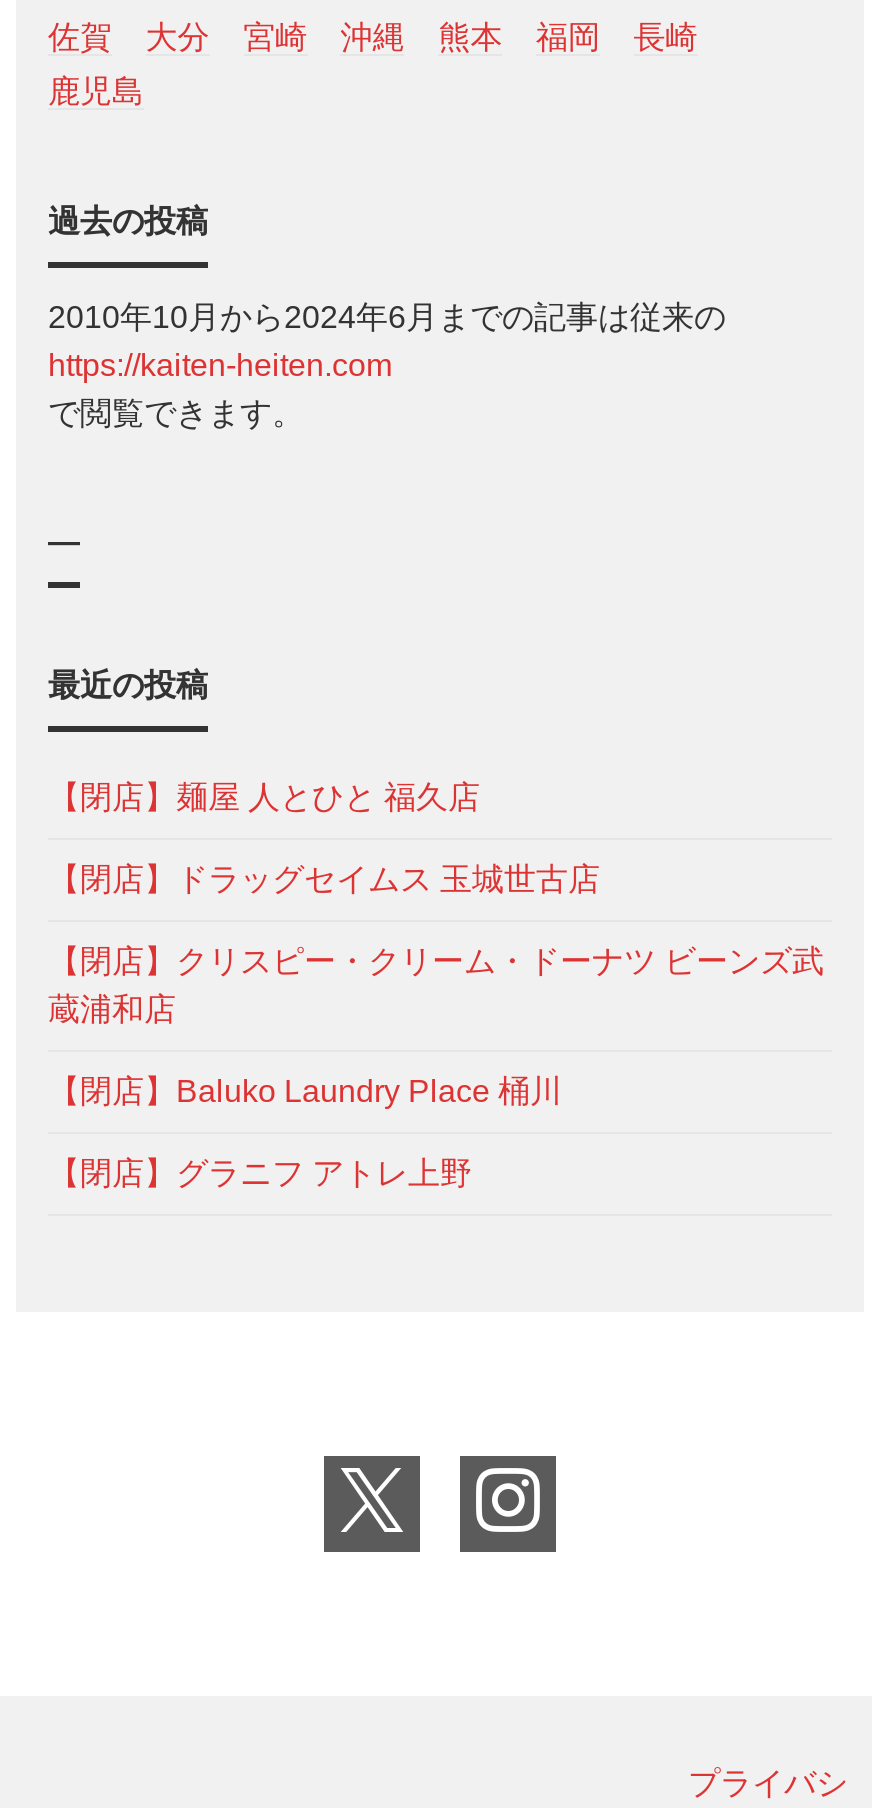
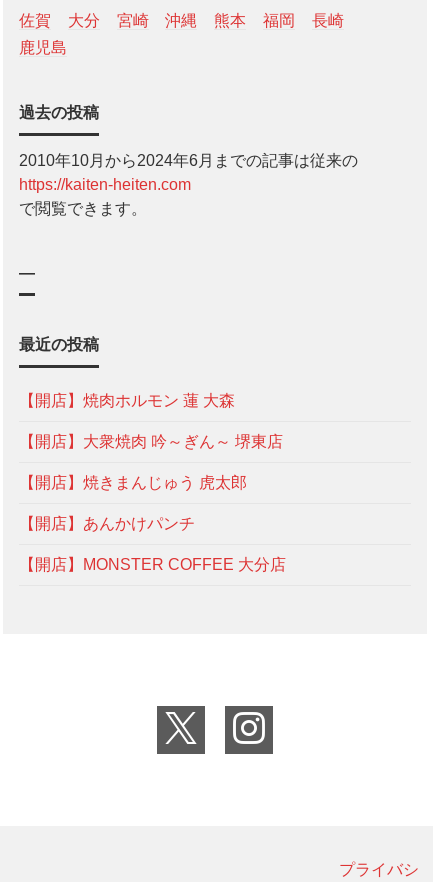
- 【閉店】麺屋 人とひと 福久店
+ 【開店】焼肉ホルモン 蓮 大森

- 【閉店】ドラッグセイムス 玉城世古店
+ 【開店】大衆焼肉 吟～ぎん～ 堺東店

- 【閉店】クリスピー・クリーム・ドーナツ ビーンズ武
- 蔵浦和店
+ 【開店】焼きまんじゅう 虎太郎

- 【閉店】Baluko Laundry Place 桶川
+ 【開店】あんかけパンチ

- 【閉店】グラニフ アトレ上野
+ 【開店】MONSTER COFFEE 大分店
